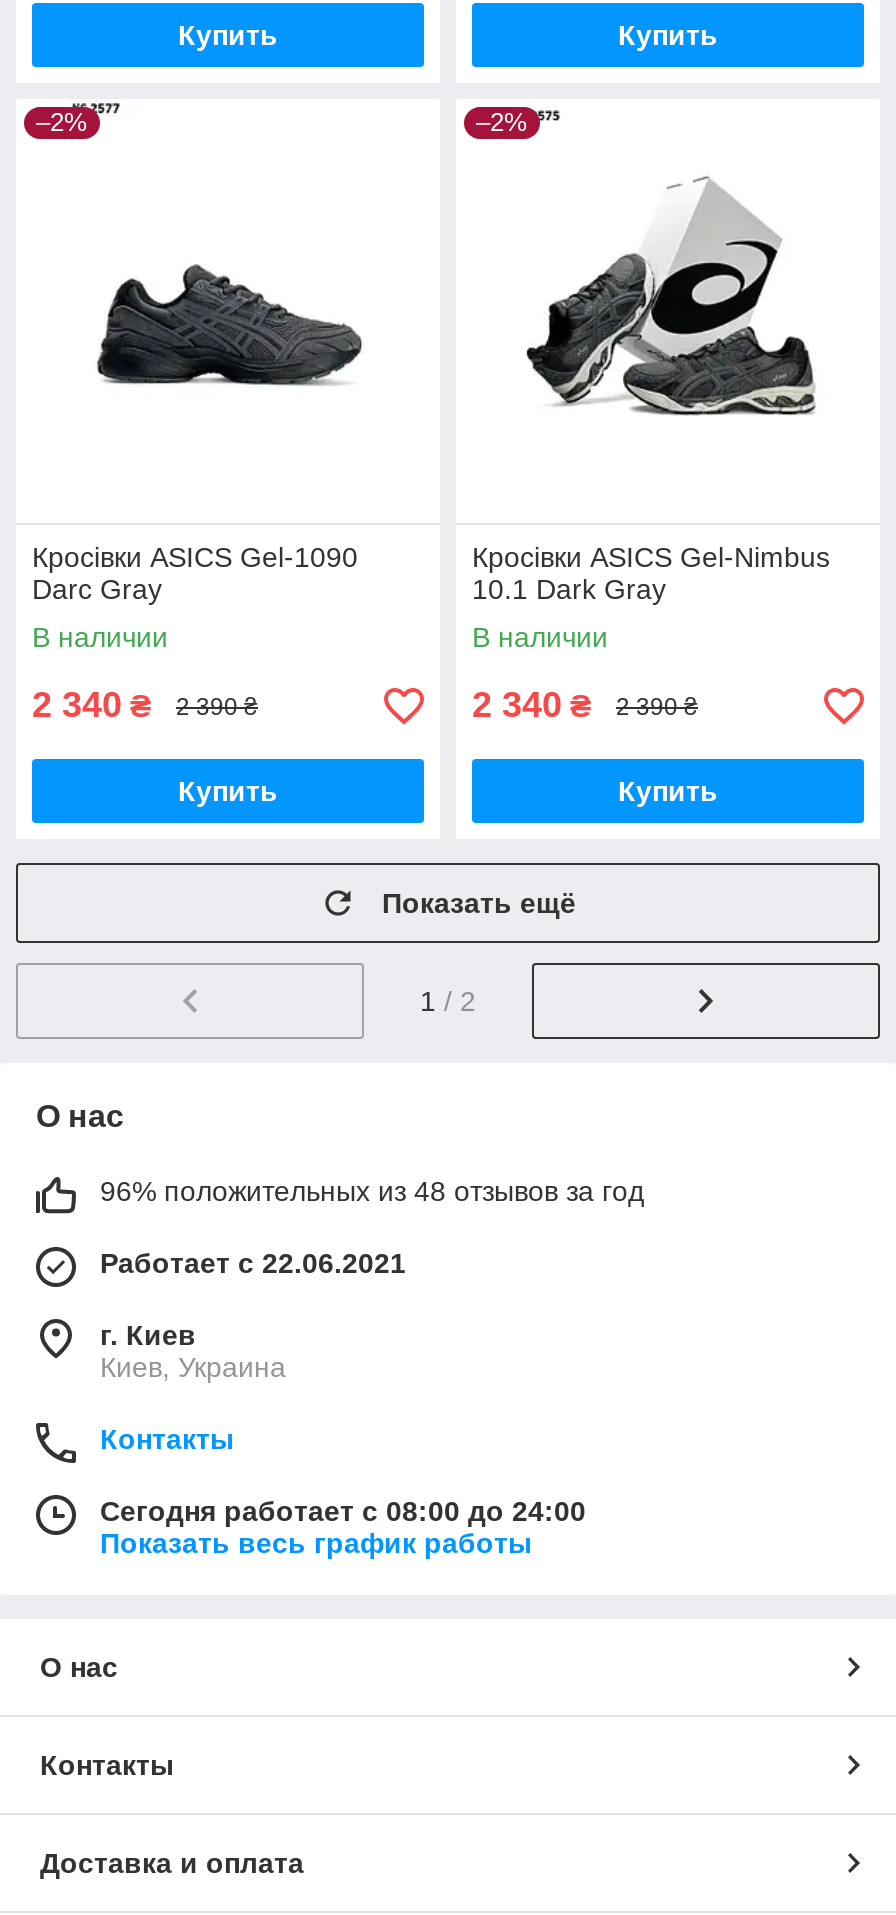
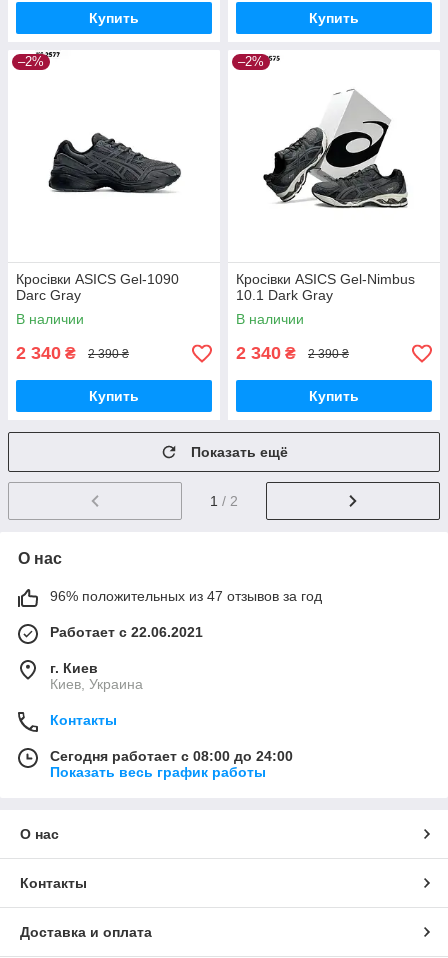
- 96% положительных из 48 отзывов за год
+ 96% положительных из 47 отзывов за год
